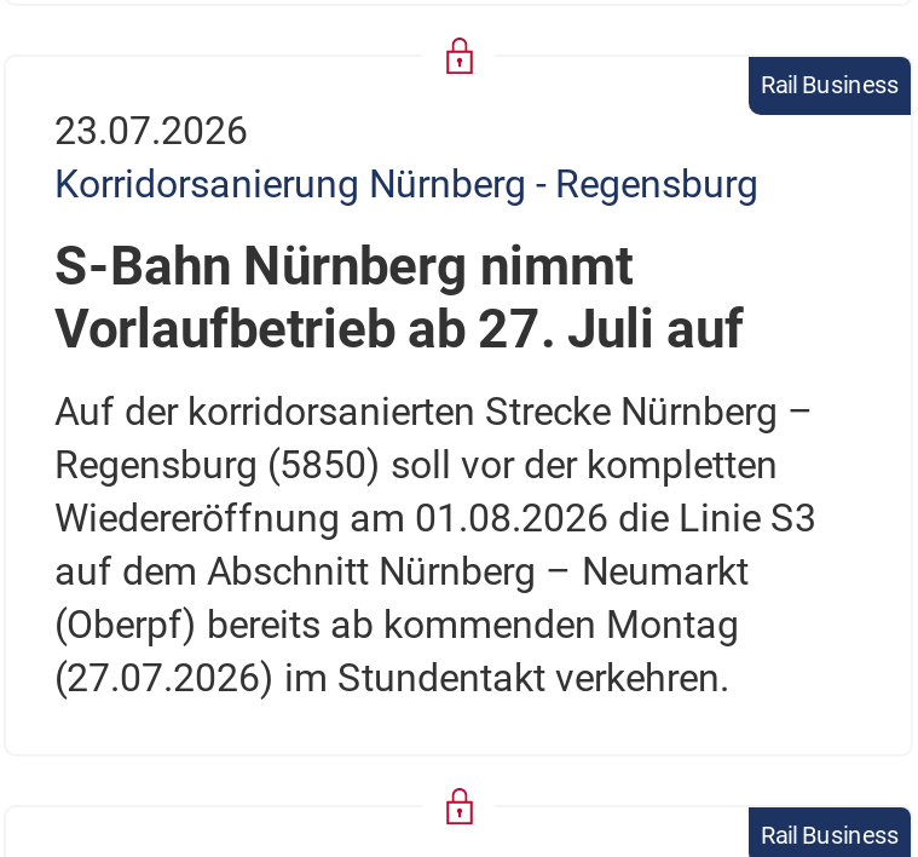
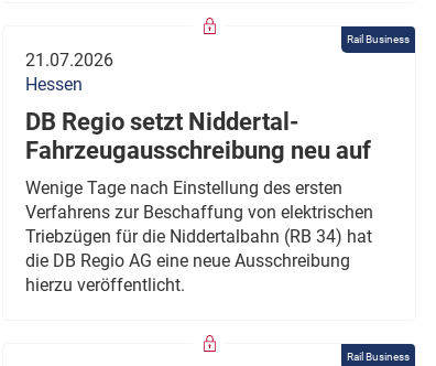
- 23.07.2026
- Korridorsanierung Nürnberg - Regensburg
+ 21.07.2026
+ Hessen

- S-Bahn Nürnberg nimmt
- Vorlaufbetrieb ab 27. Juli auf
+ DB Regio setzt Niddertal-
+ Fahrzeugausschreibung neu auf

- Auf der korridorsanierten Strecke Nürnberg –
- Regensburg (5850) soll vor der kompletten
- Wiedereröffnung am 01.08.2026 die Linie S3
- auf dem Abschnitt Nürnberg – Neumarkt
- (Oberpf) bereits ab kommenden Montag
- (27.07.2026) im Stundentakt verkehren.
+ Wenige Tage nach Einstellung des ersten
+ Verfahrens zur Beschaffung von elektrischen
+ Triebzügen für die Niddertalbahn (RB 34) hat
+ die DB Regio AG eine neue Ausschreibung
+ hierzu veröffentlicht.
